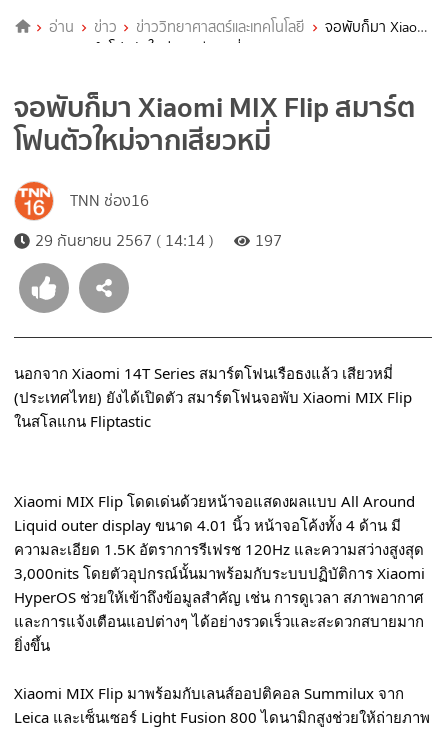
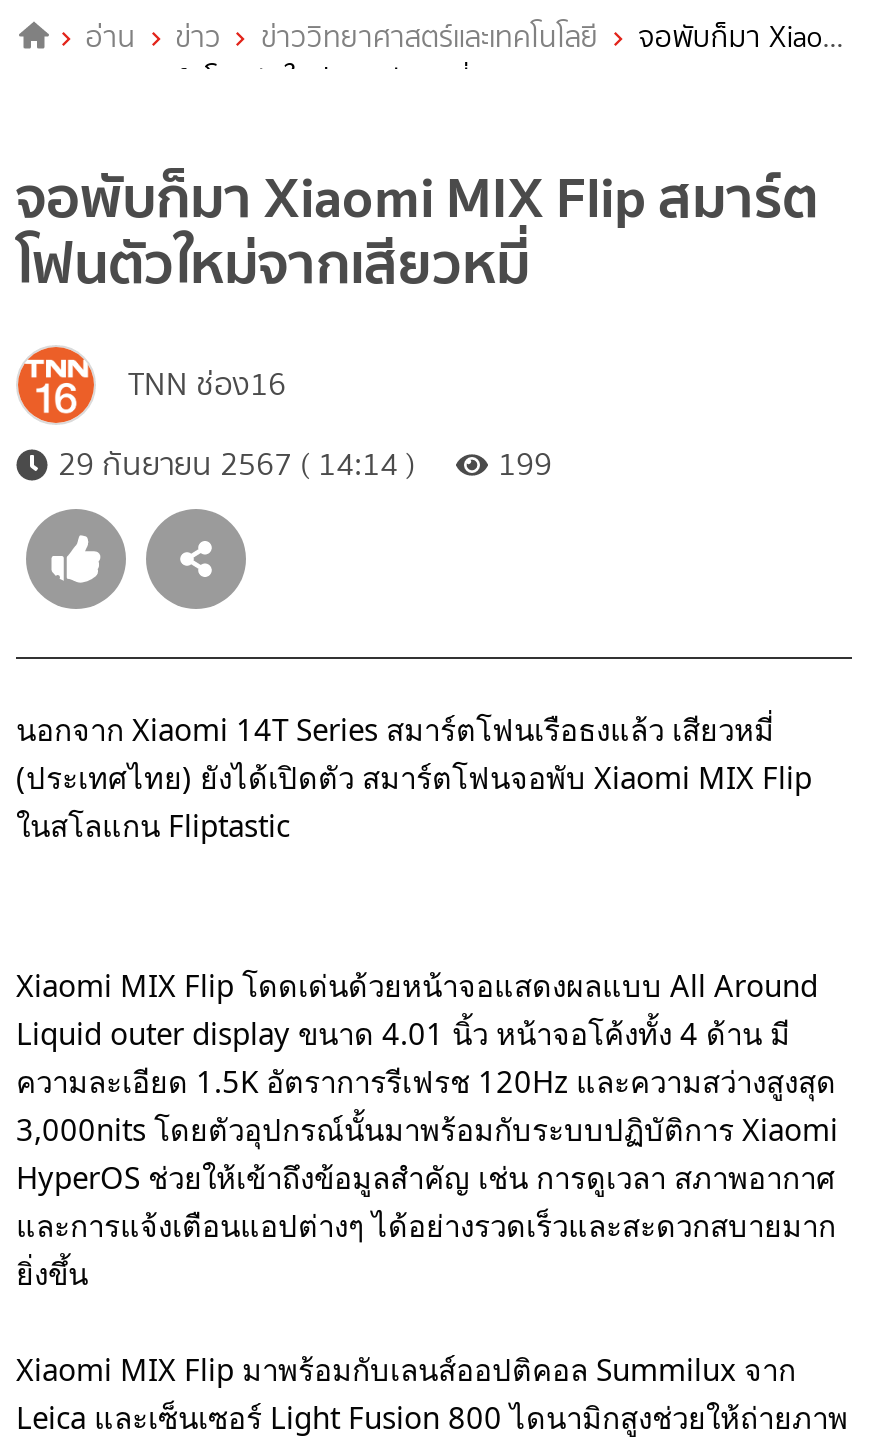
- 29 กันยายน 2567 ( 14:14 ) 197
+ 29 กันยายน 2567 ( 14:14 ) 199
